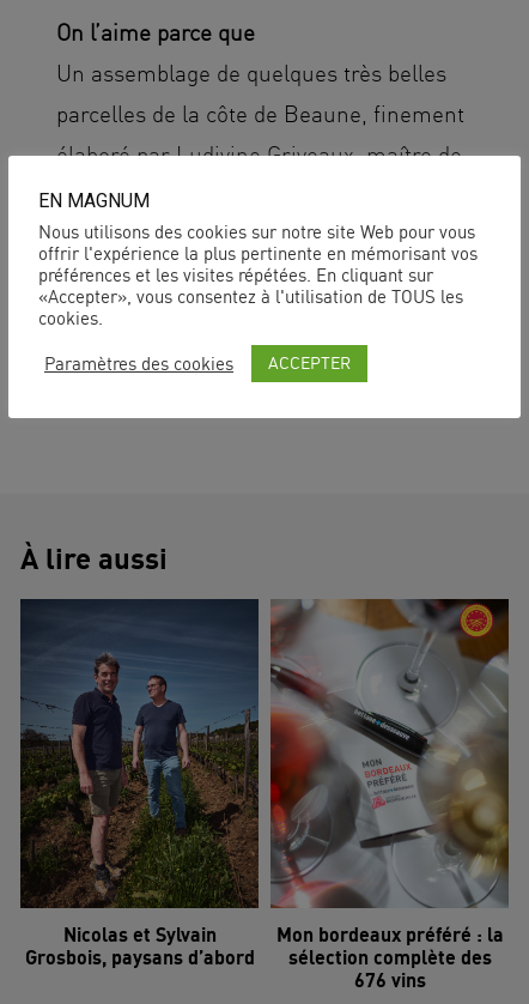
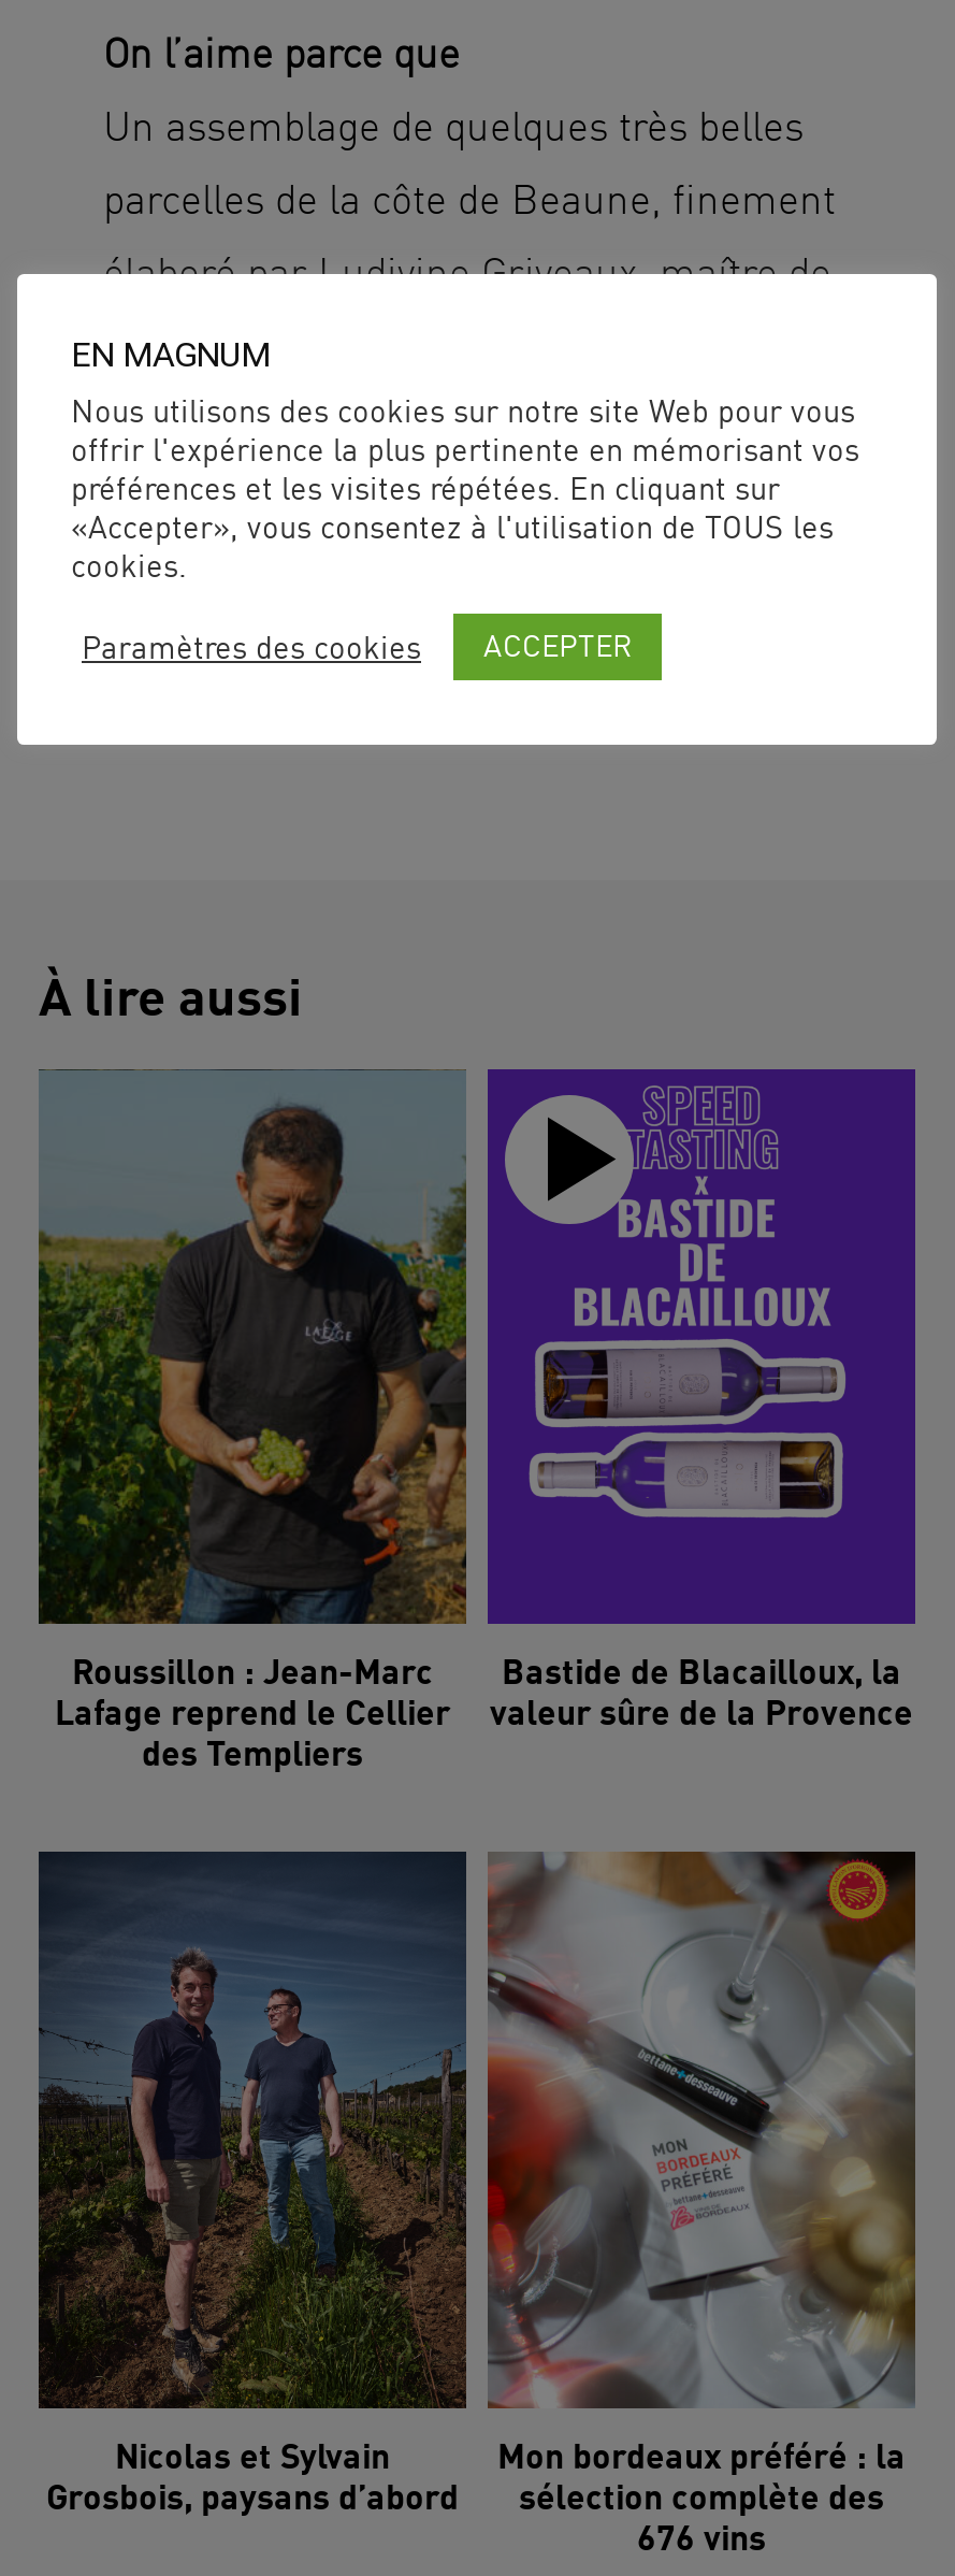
+ [image]
+ Roussillon : Jean-Marc
+ Lafage reprend le Cellier
+ des Templiers

+ [image]
+ Bastide de Blacailloux, la
+ valeur sûre de la Provence
